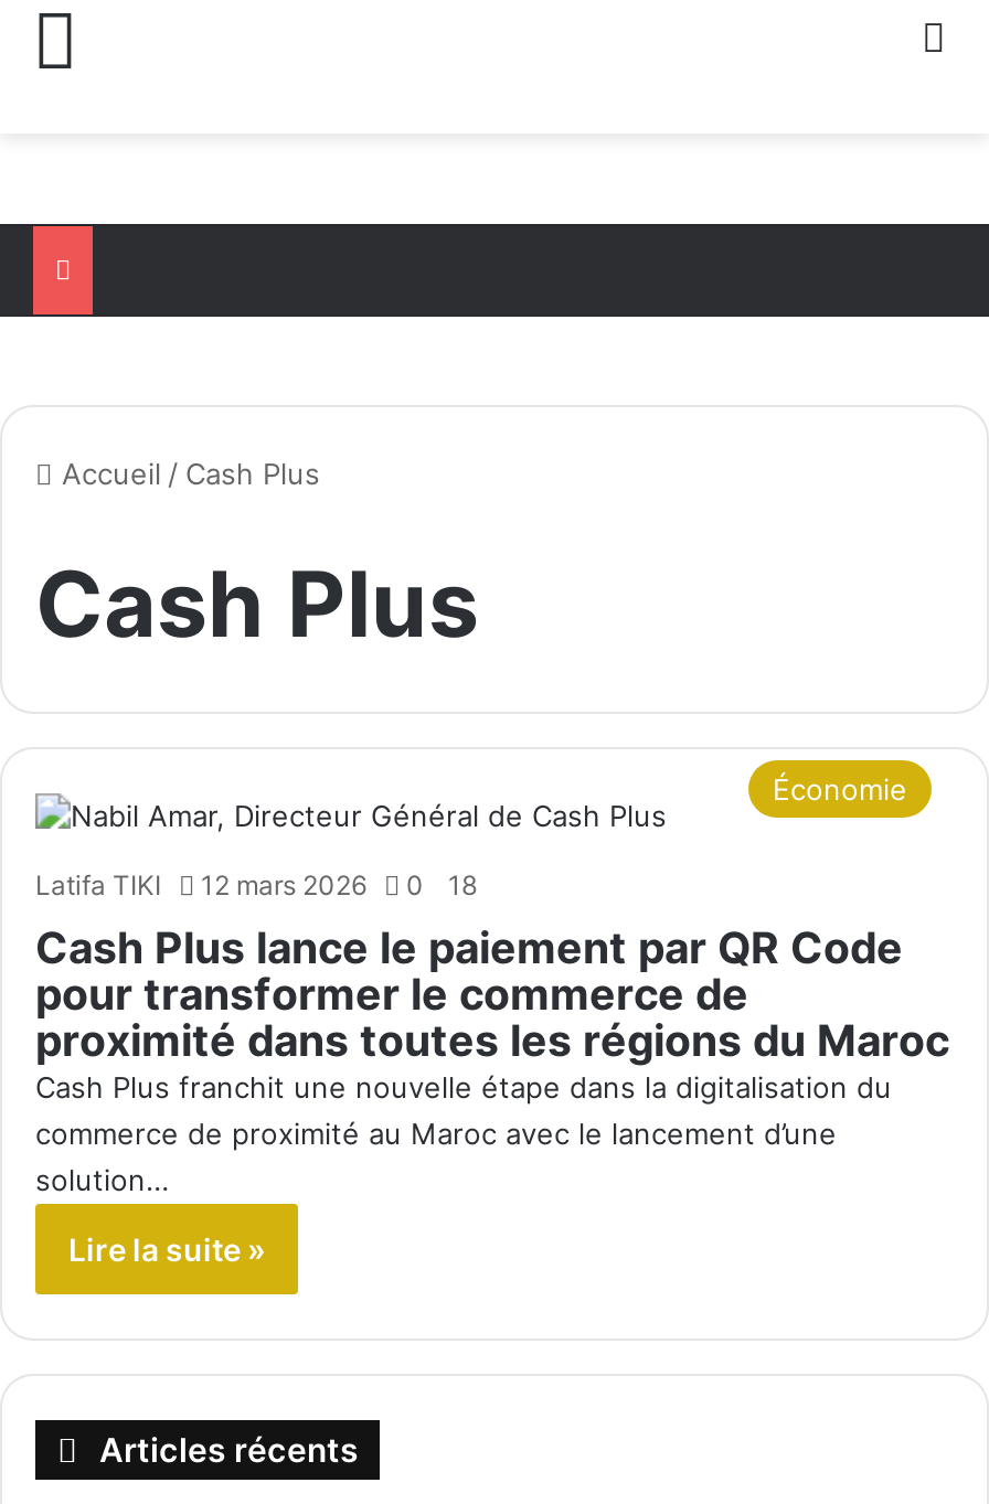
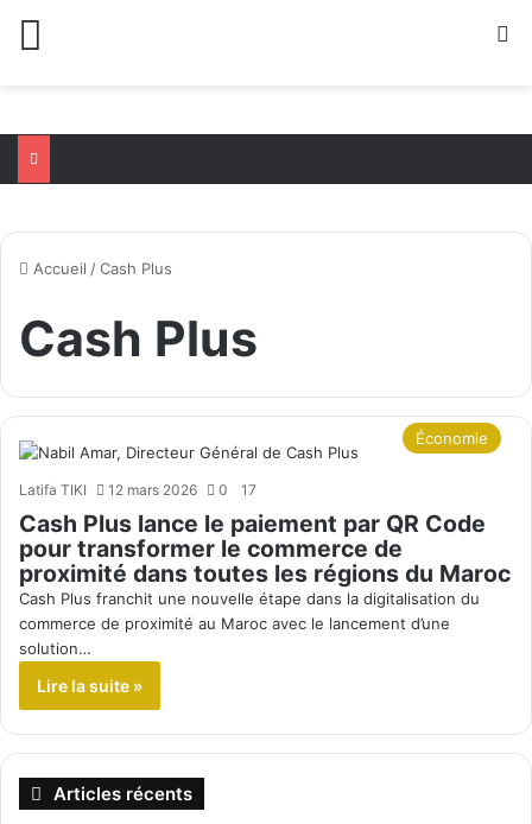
- Latifa TIKI 12 mars 2026 0 18
+ Latifa TIKI 12 mars 2026 0 17
